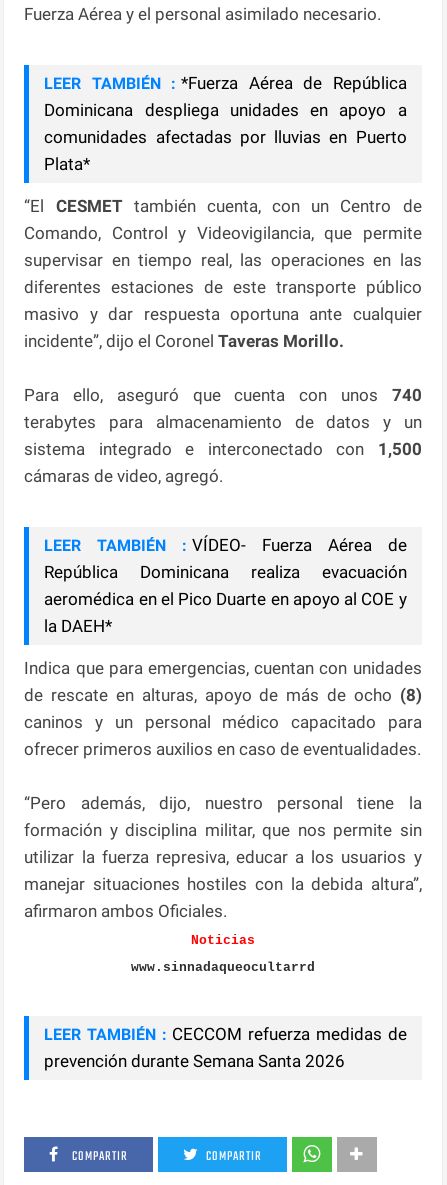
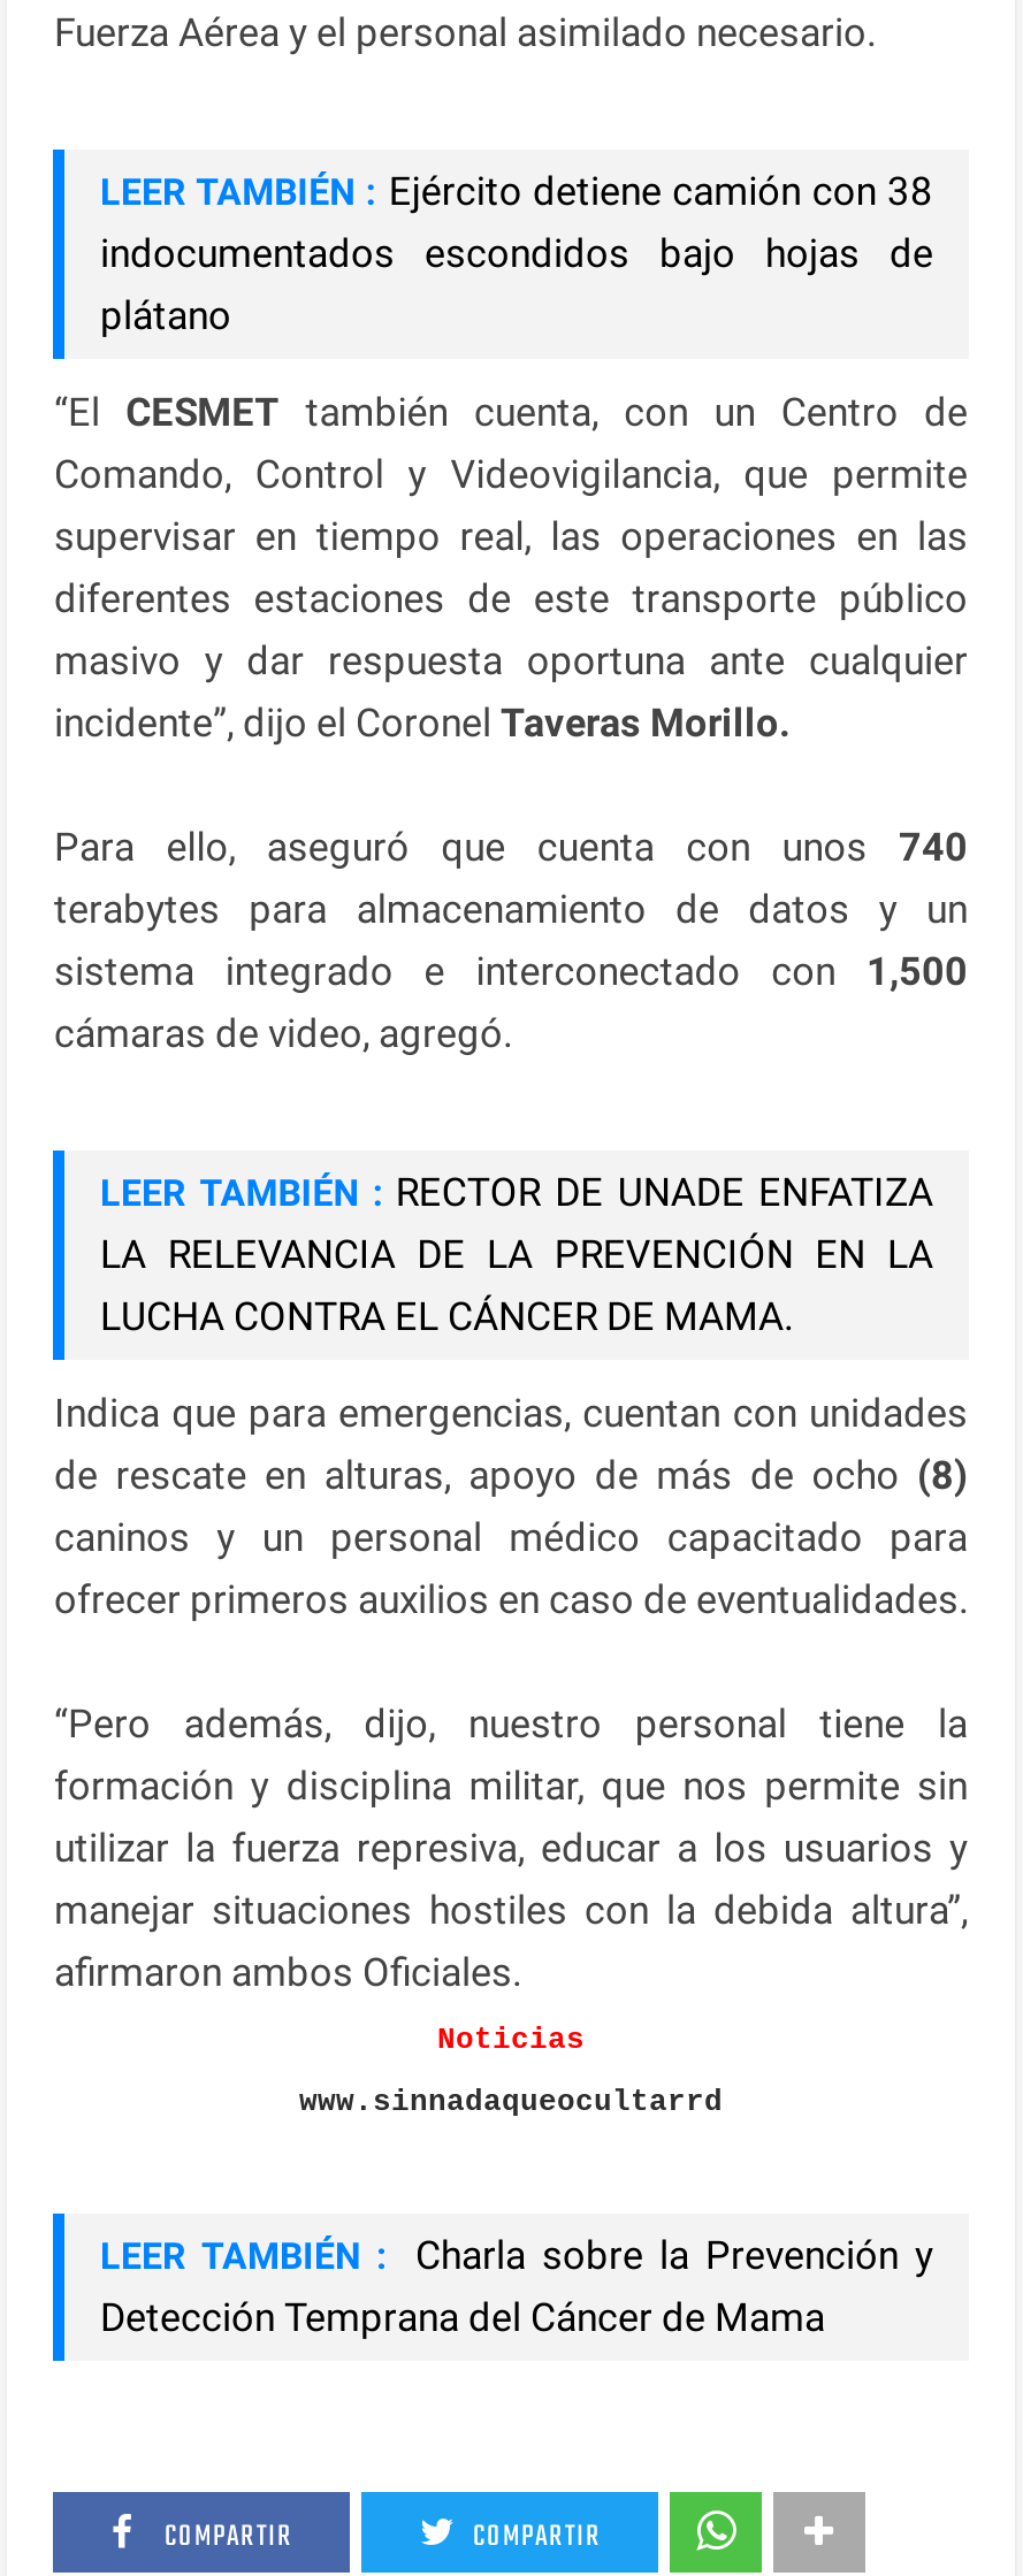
- LEER TAMBIÉN : *Fuerza Aérea de República
- Dominicana despliega unidades en apoyo a
- comunidades afectadas por lluvias en Puerto
- Plata*
+ LEER TAMBIÉN : Ejército detiene camión con 38
+ indocumentados escondidos bajo hojas de
+ plátano

- LEER TAMBIÉN : VÍDEO- Fuerza Aérea de
- República Dominicana realiza evacuación
- aeromédica en el Pico Duarte en apoyo al COE y
- la DAEH*
+ LEER TAMBIÉN : RECTOR DE UNADE ENFATIZA
+ LA RELEVANCIA DE LA PREVENCIÓN EN LA
+ LUCHA CONTRA EL CÁNCER DE MAMA.

- LEER TAMBIÉN : CECCOM refuerza medidas de
- prevención durante Semana Santa 2026
+ LEER TAMBIÉN : Charla sobre la Prevención y
+ Detección Temprana del Cáncer de Mama
